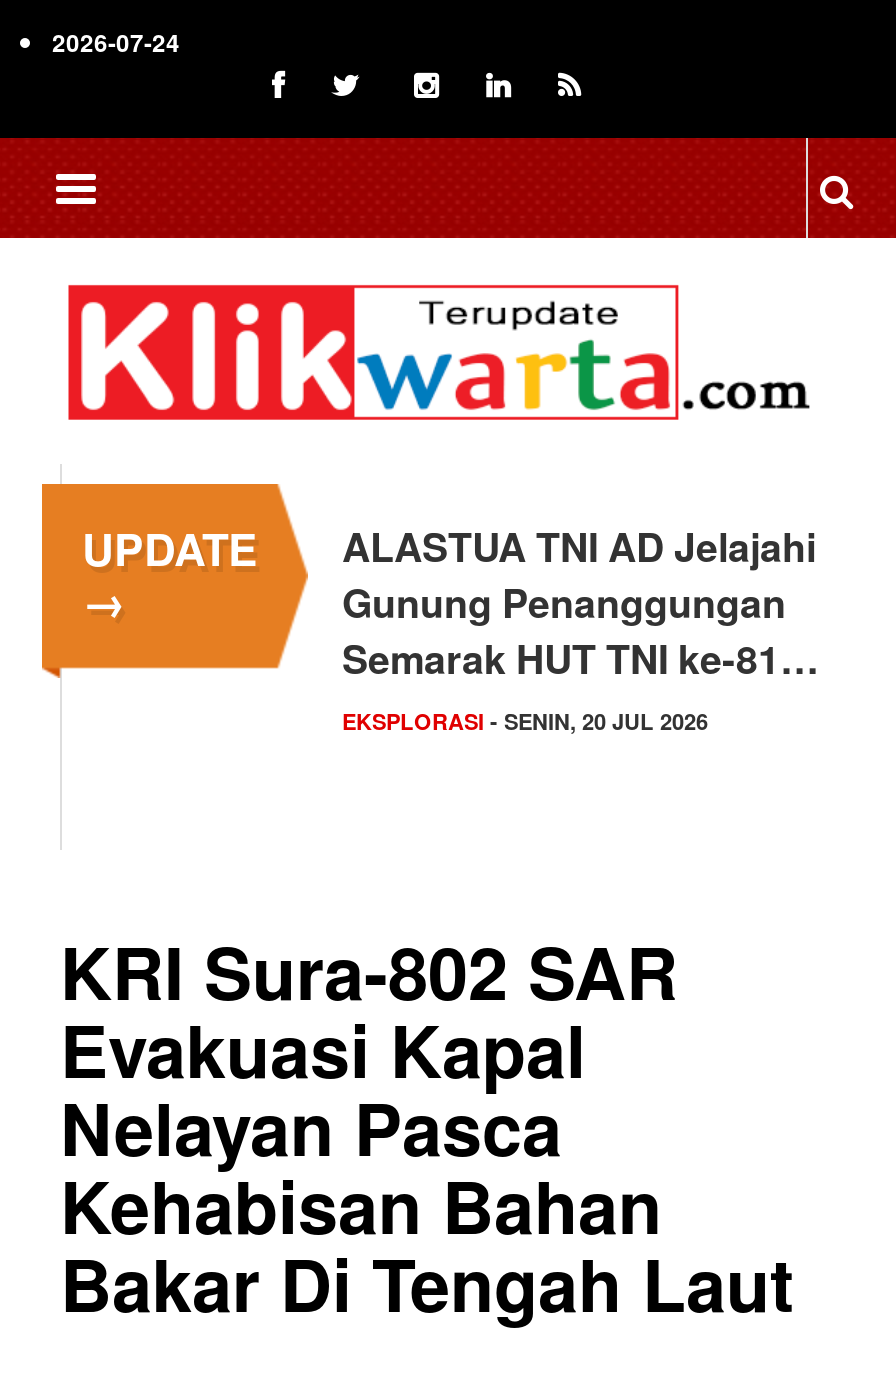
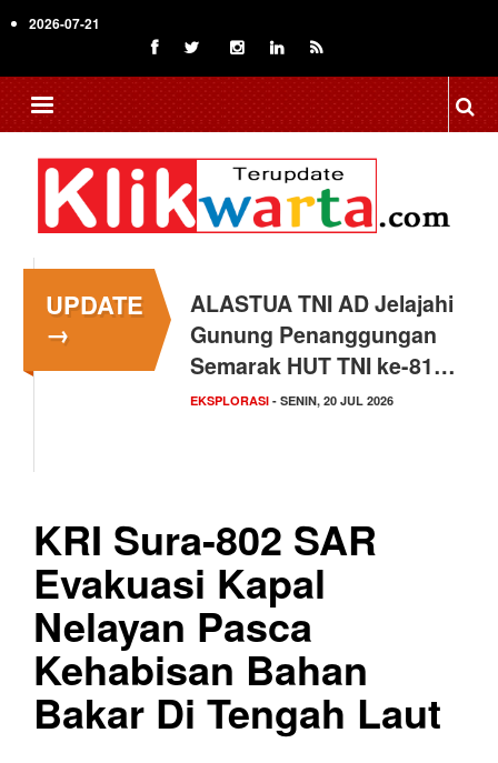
- 2026-07-24
+ 2026-07-21
